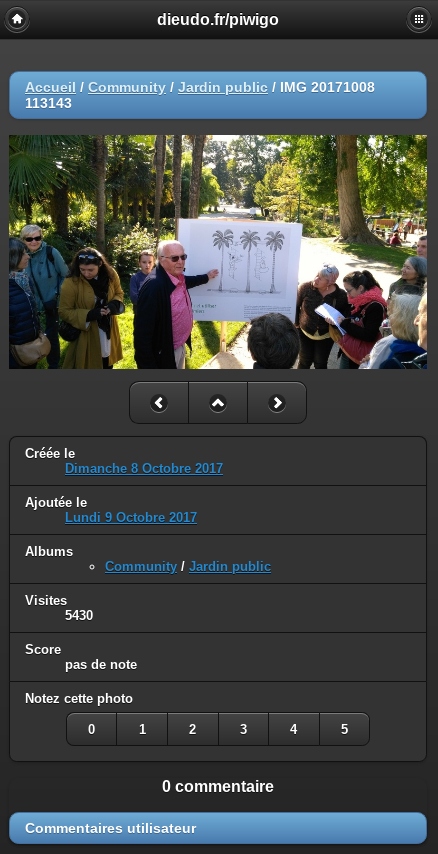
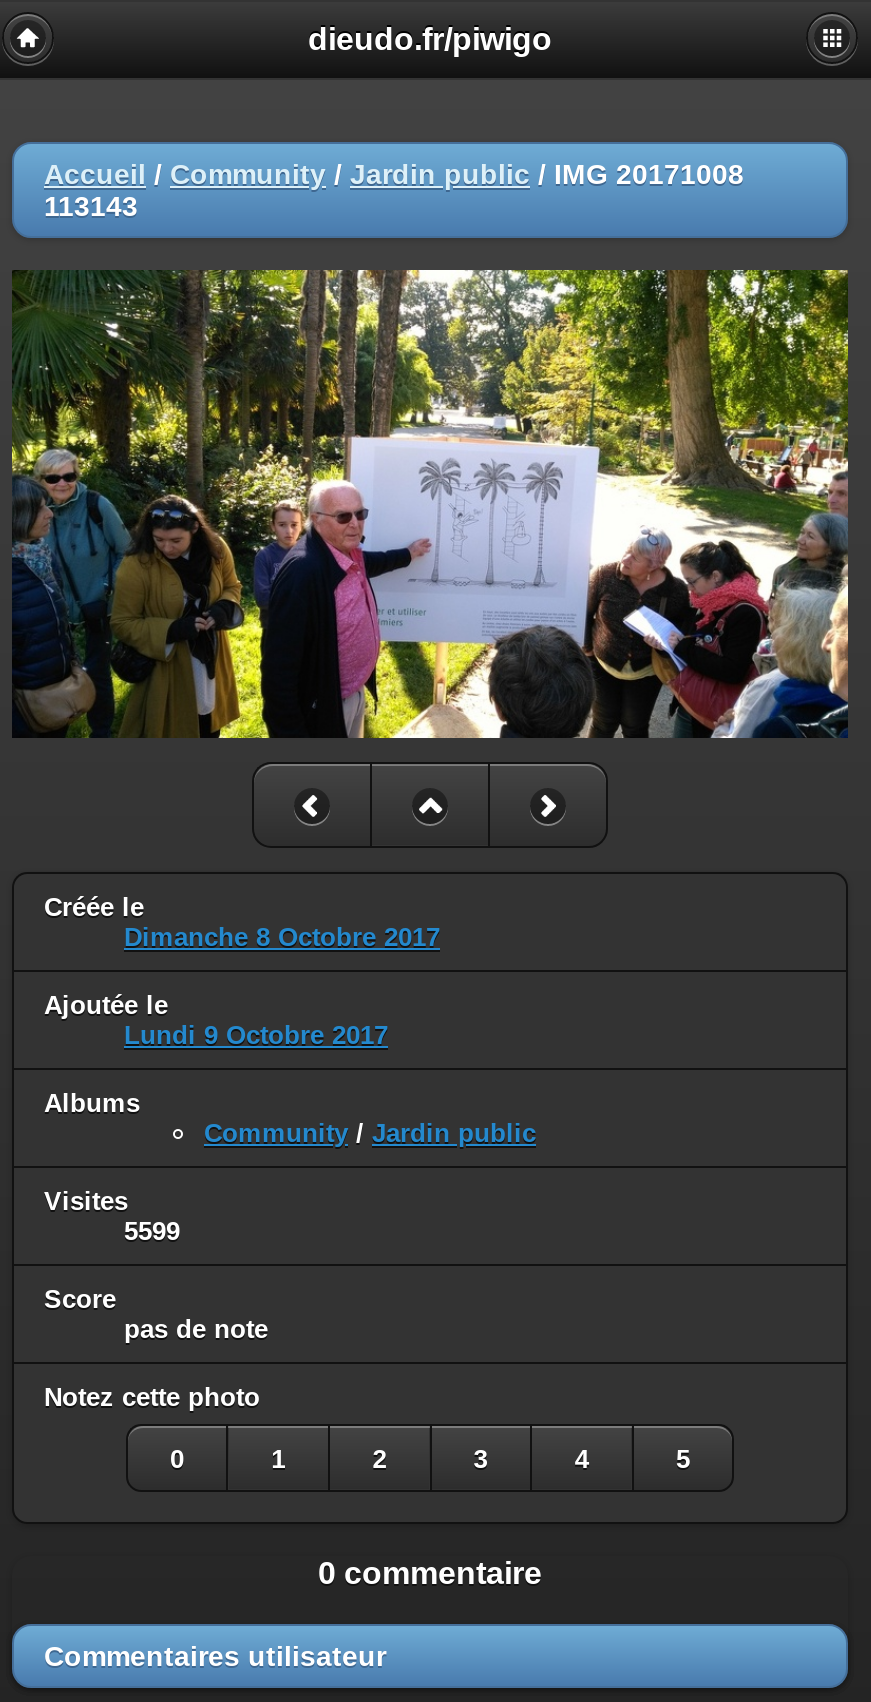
- 5430
+ 5599
